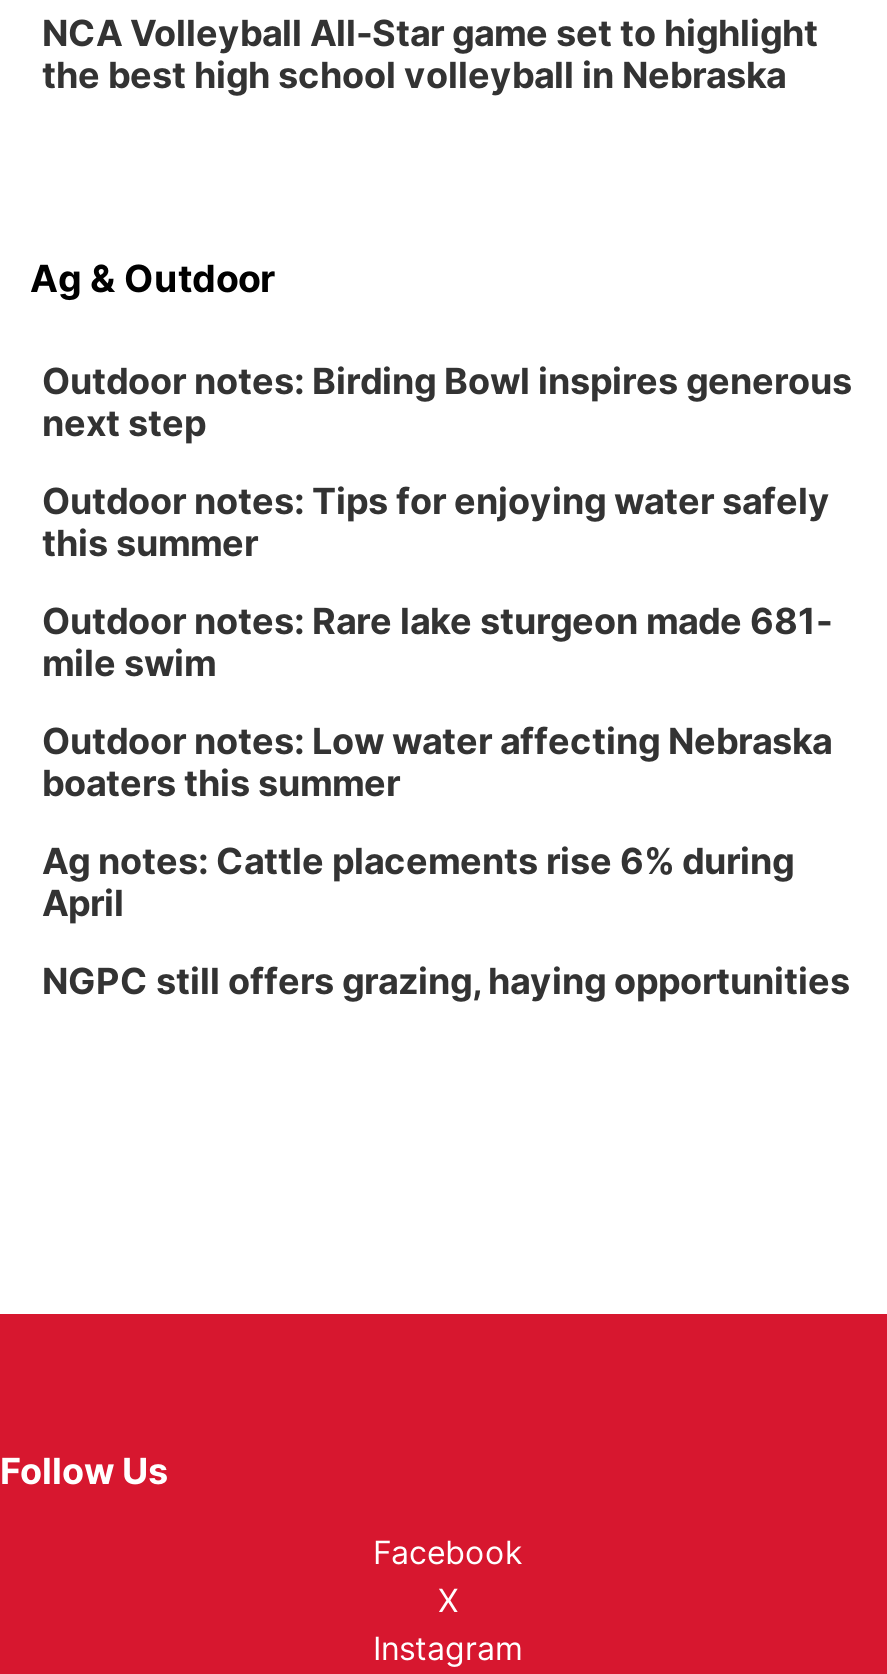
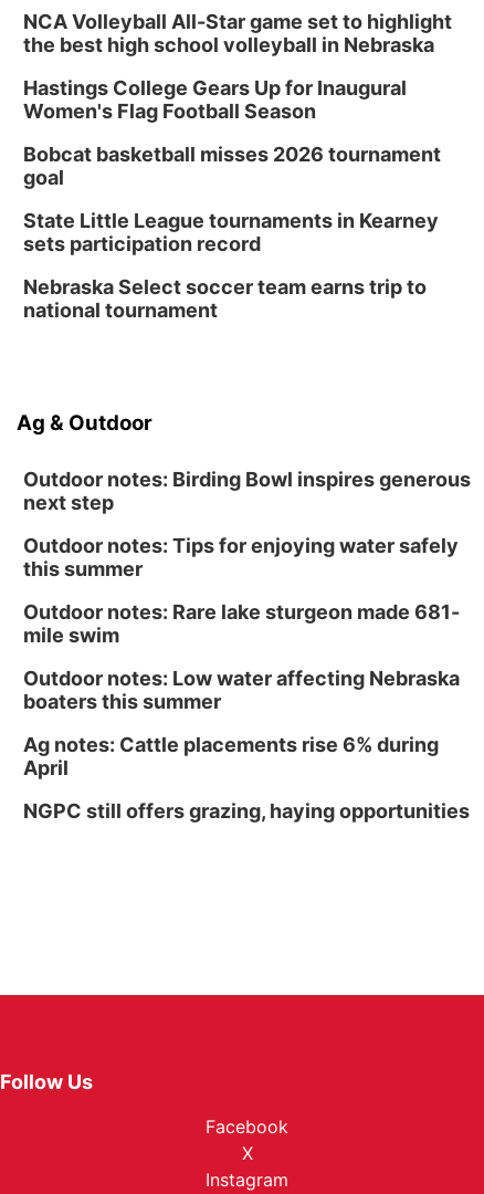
+ Hastings College Gears Up for Inaugural
+ Women's Flag Football Season
+ Bobcat basketball misses 2026 tournament
+ goal
+ State Little League tournaments in Kearney
+ sets participation record
+ Nebraska Select soccer team earns trip to
+ national tournament
